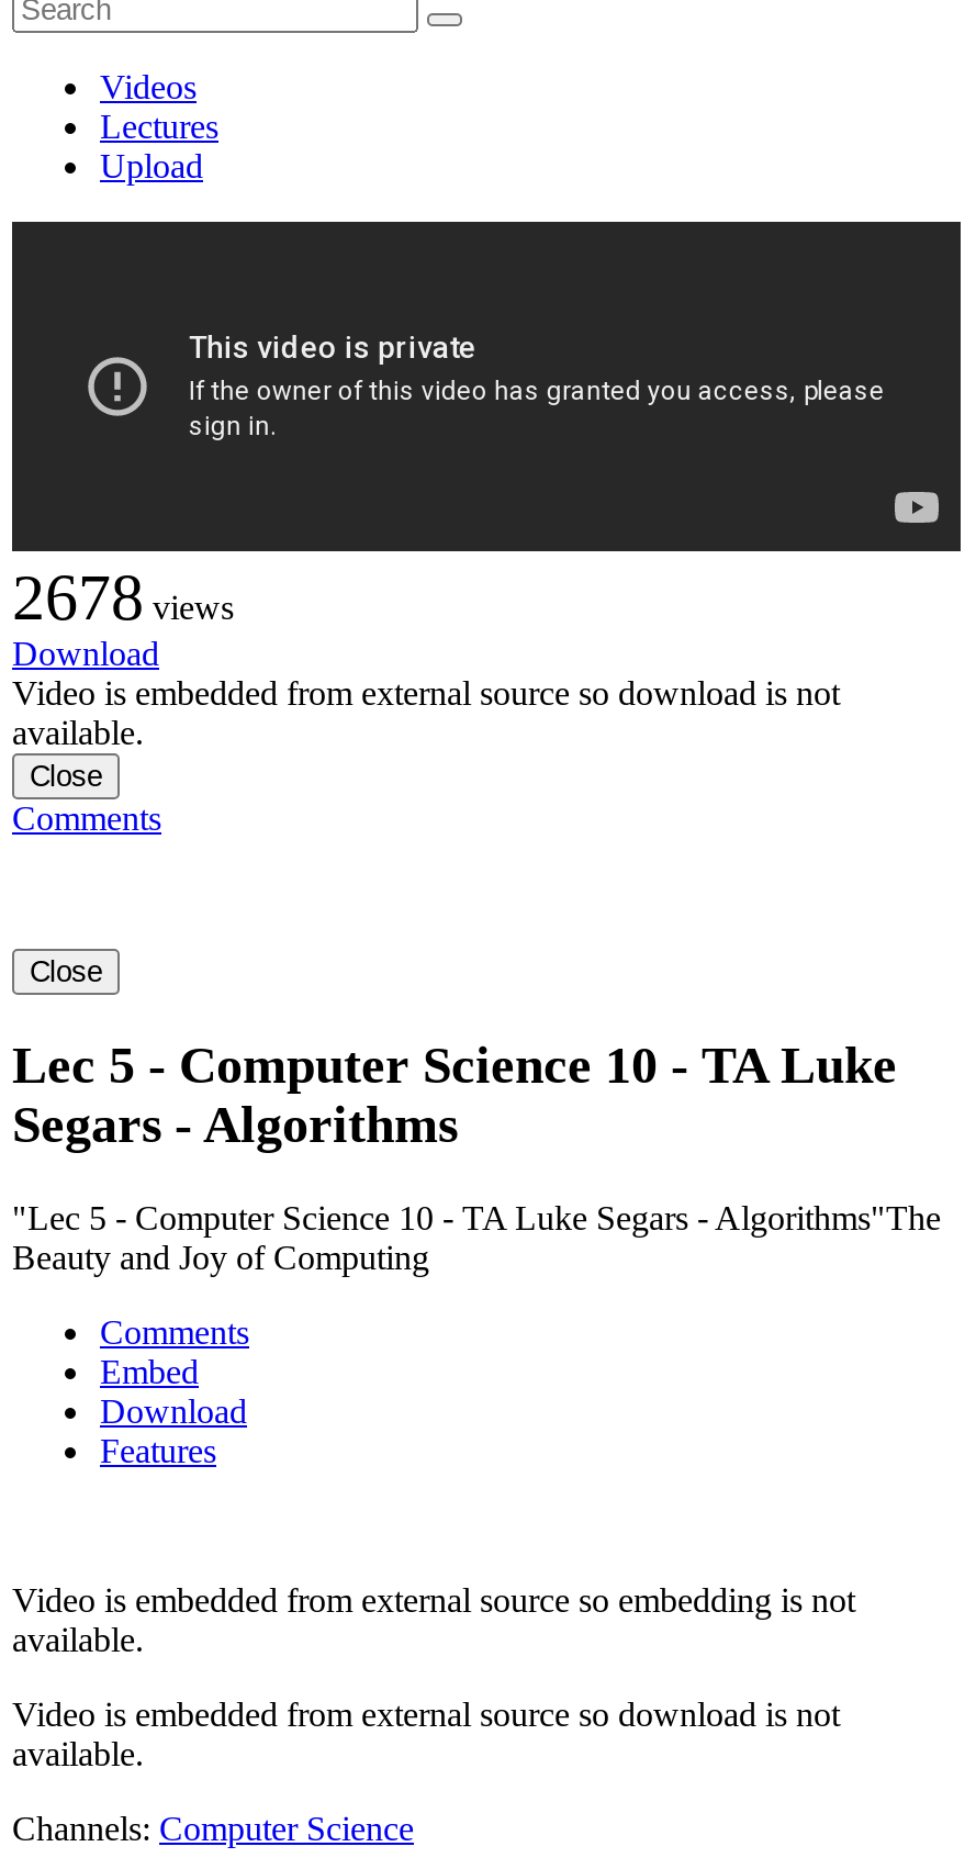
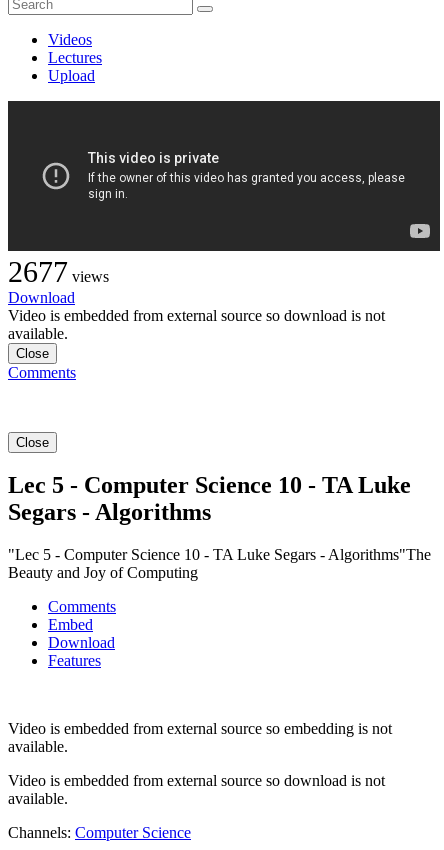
- 2678views
+ 2677views
